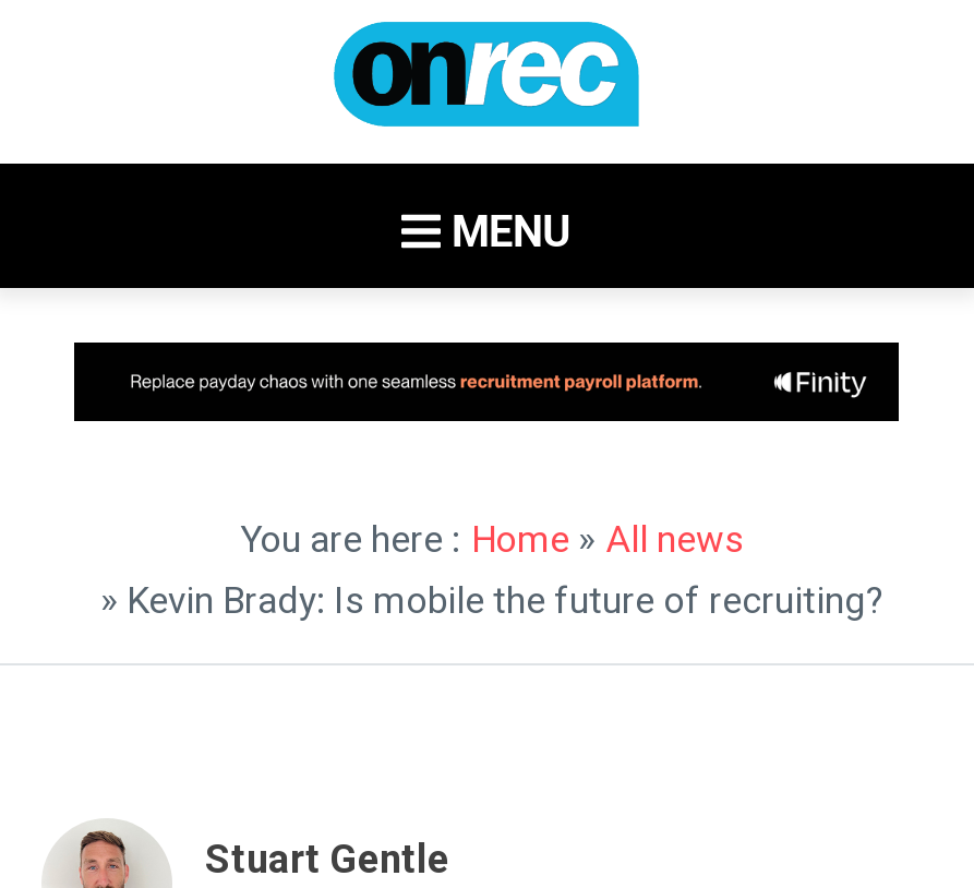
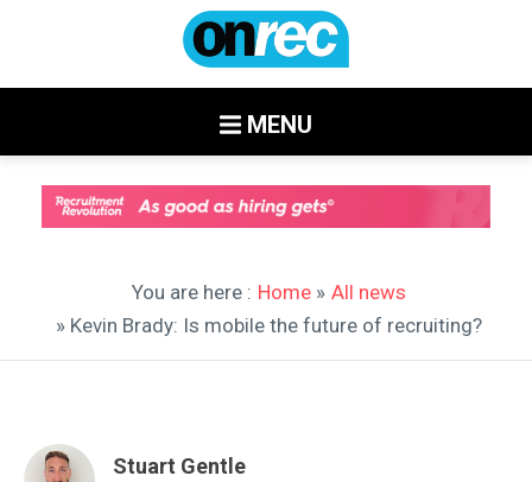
- [image]
+ [image]
